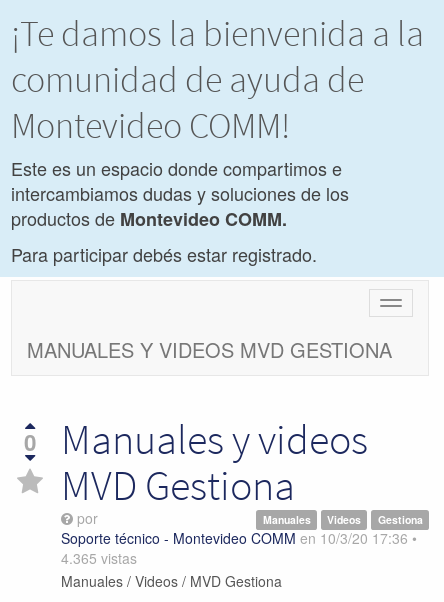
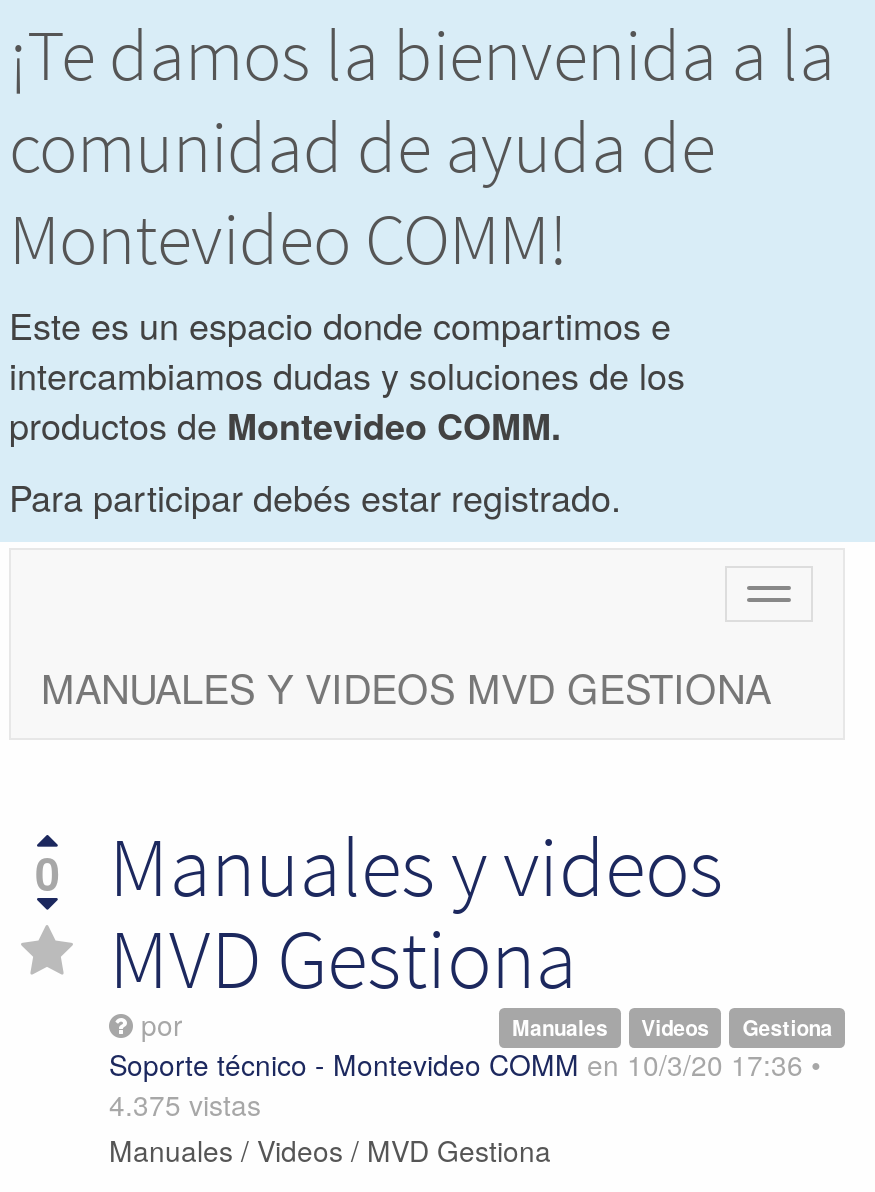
- 4.365 vistas
+ 4.375 vistas
